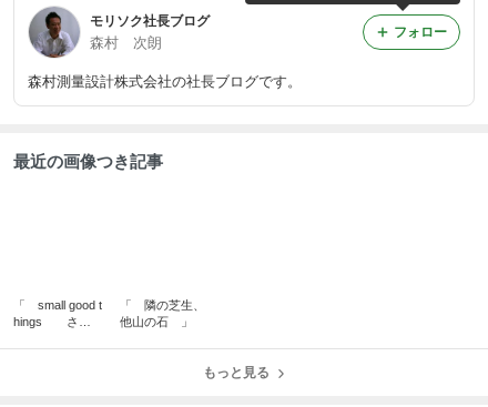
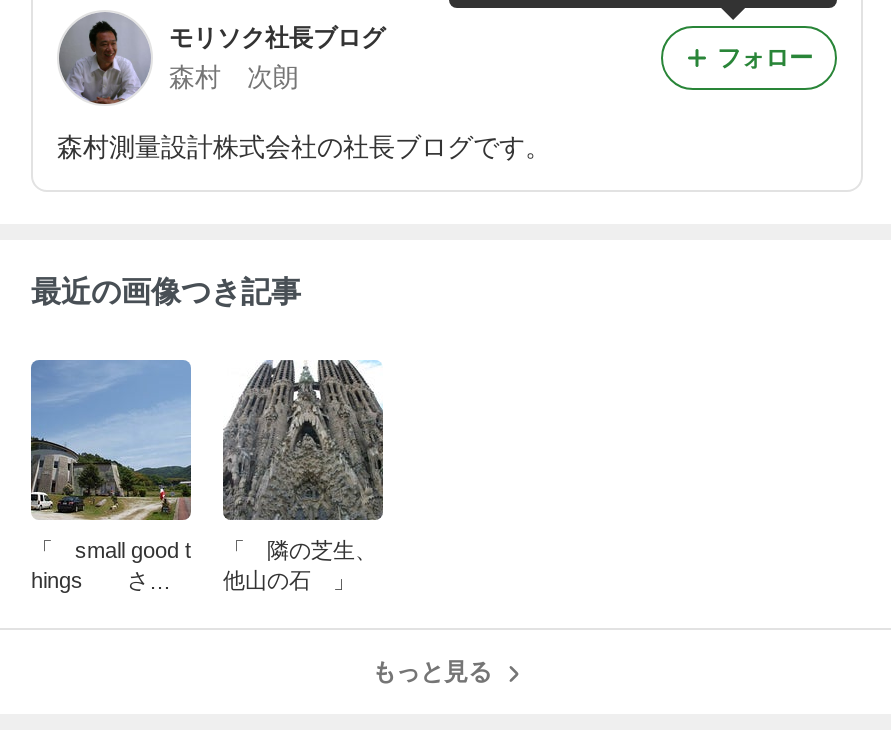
+ [image]

+ [image]
